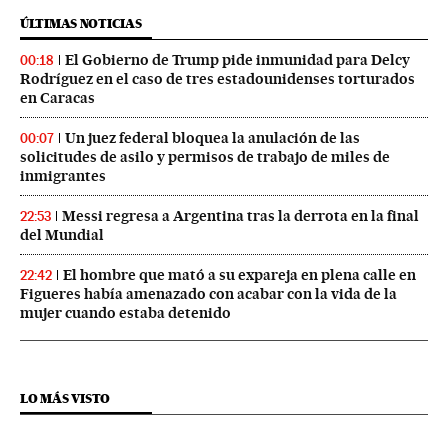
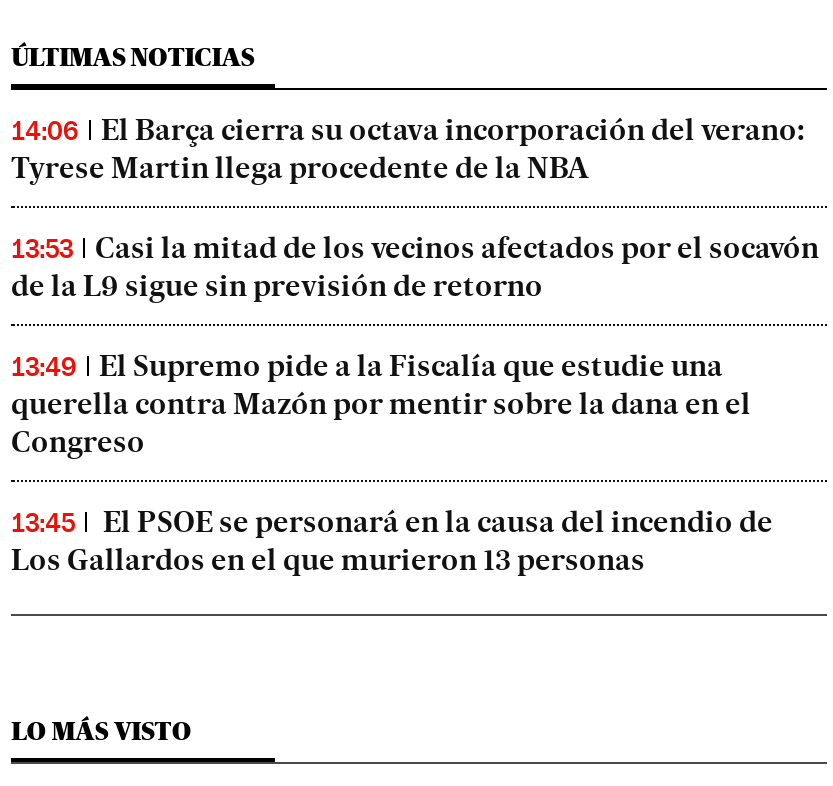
- 00:18
- El Gobierno de Trump pide inmunidad para Delcy
- Rodríguez en el caso de tres estadounidenses torturados
- en Caracas
+ 14:06
+ El Barça cierra su octava incorporación del verano:
+ Tyrese Martin llega procedente de la NBA

- 00:07
- Un juez federal bloquea la anulación de las
- solicitudes de asilo y permisos de trabajo de miles de
- inmigrantes
+ 13:53
+ Casi la mitad de los vecinos afectados por el socavón
+ de la L9 sigue sin previsión de retorno

- 22:53
- Messi regresa a Argentina tras la derrota en la final
- del Mundial
+ 13:49
+ El Supremo pide a la Fiscalía que estudie una
+ querella contra Mazón por mentir sobre la dana en el
+ Congreso

- 22:42
- El hombre que mató a su expareja en plena calle en
- Figueres había amenazado con acabar con la vida de la
- mujer cuando estaba detenido
+ 13:45
+ El PSOE se personará en la causa del incendio de
+ Los Gallardos en el que murieron 13 personas
